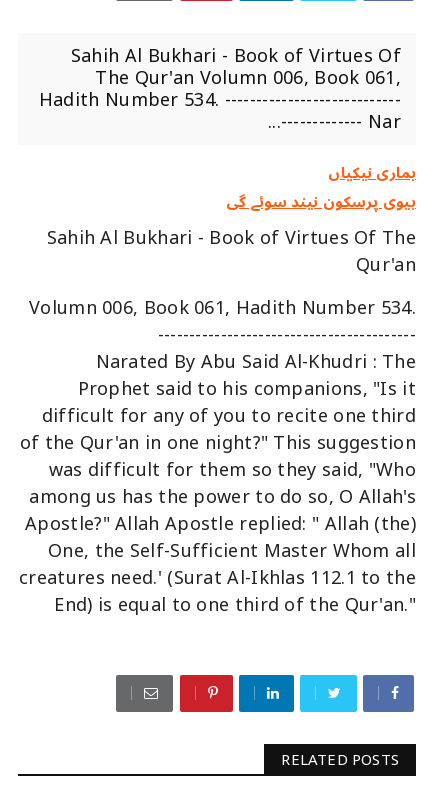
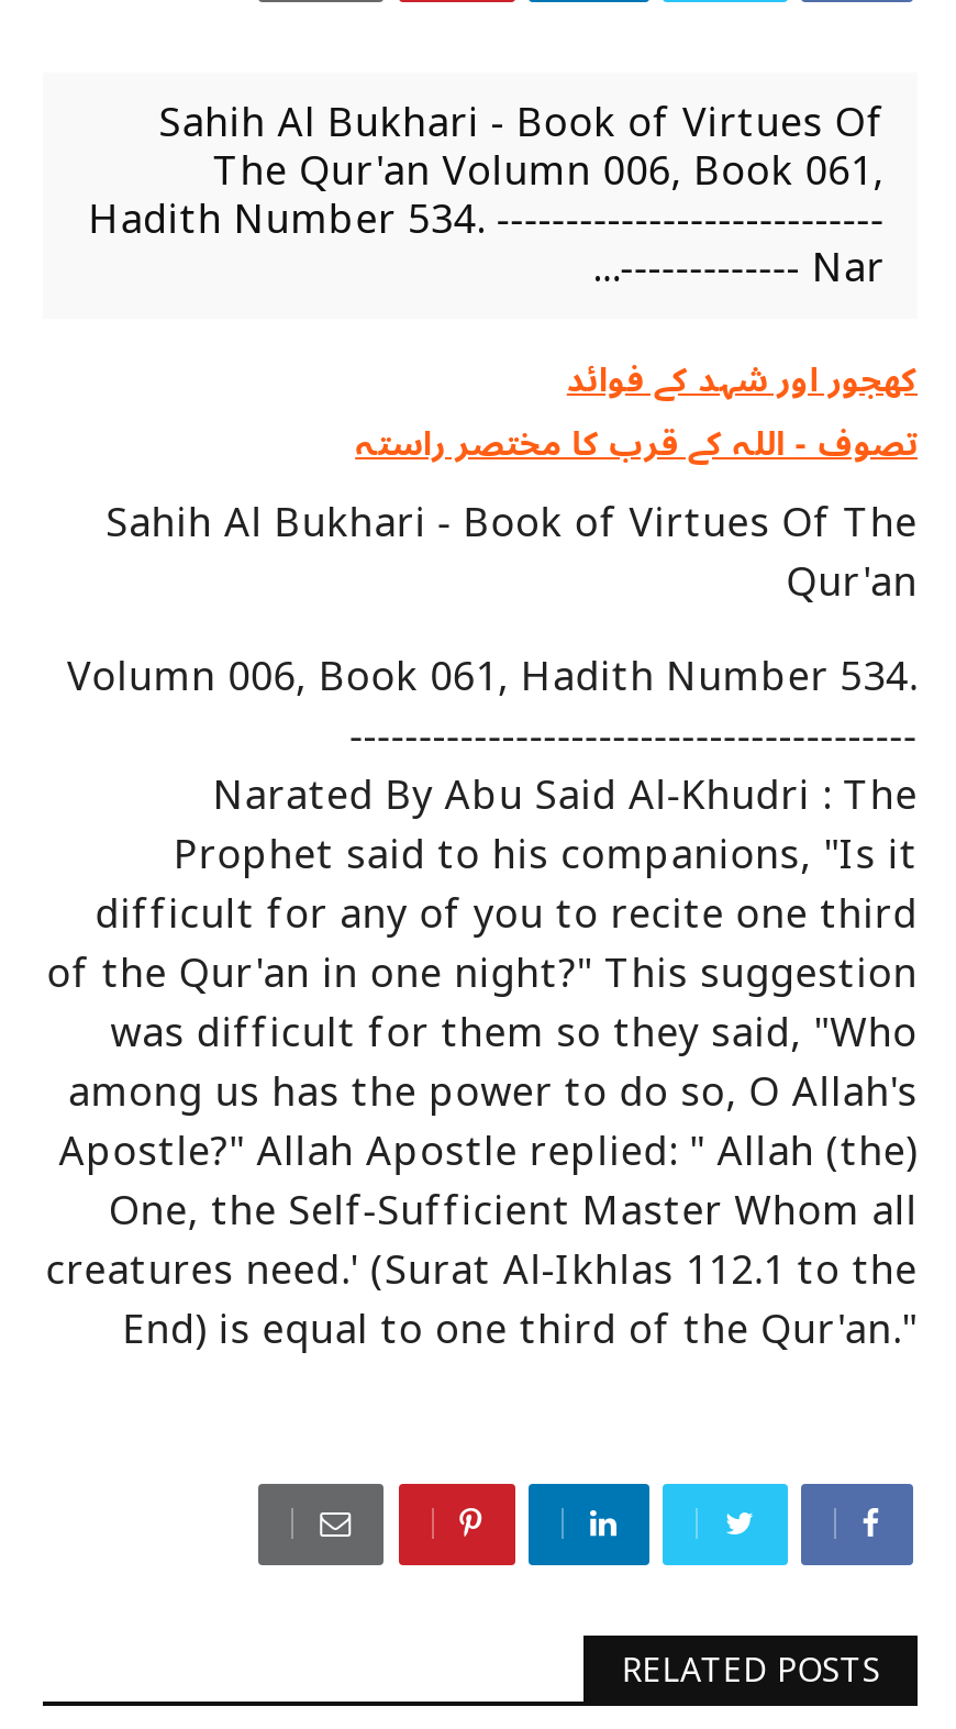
- ہماری نیکیاں
- بیوی پرسکون نیند سوئے گی
+ کھجور اور شہد کے فوائد
+ تصوف - اللہ کے قرب کا مختصر راستہ
